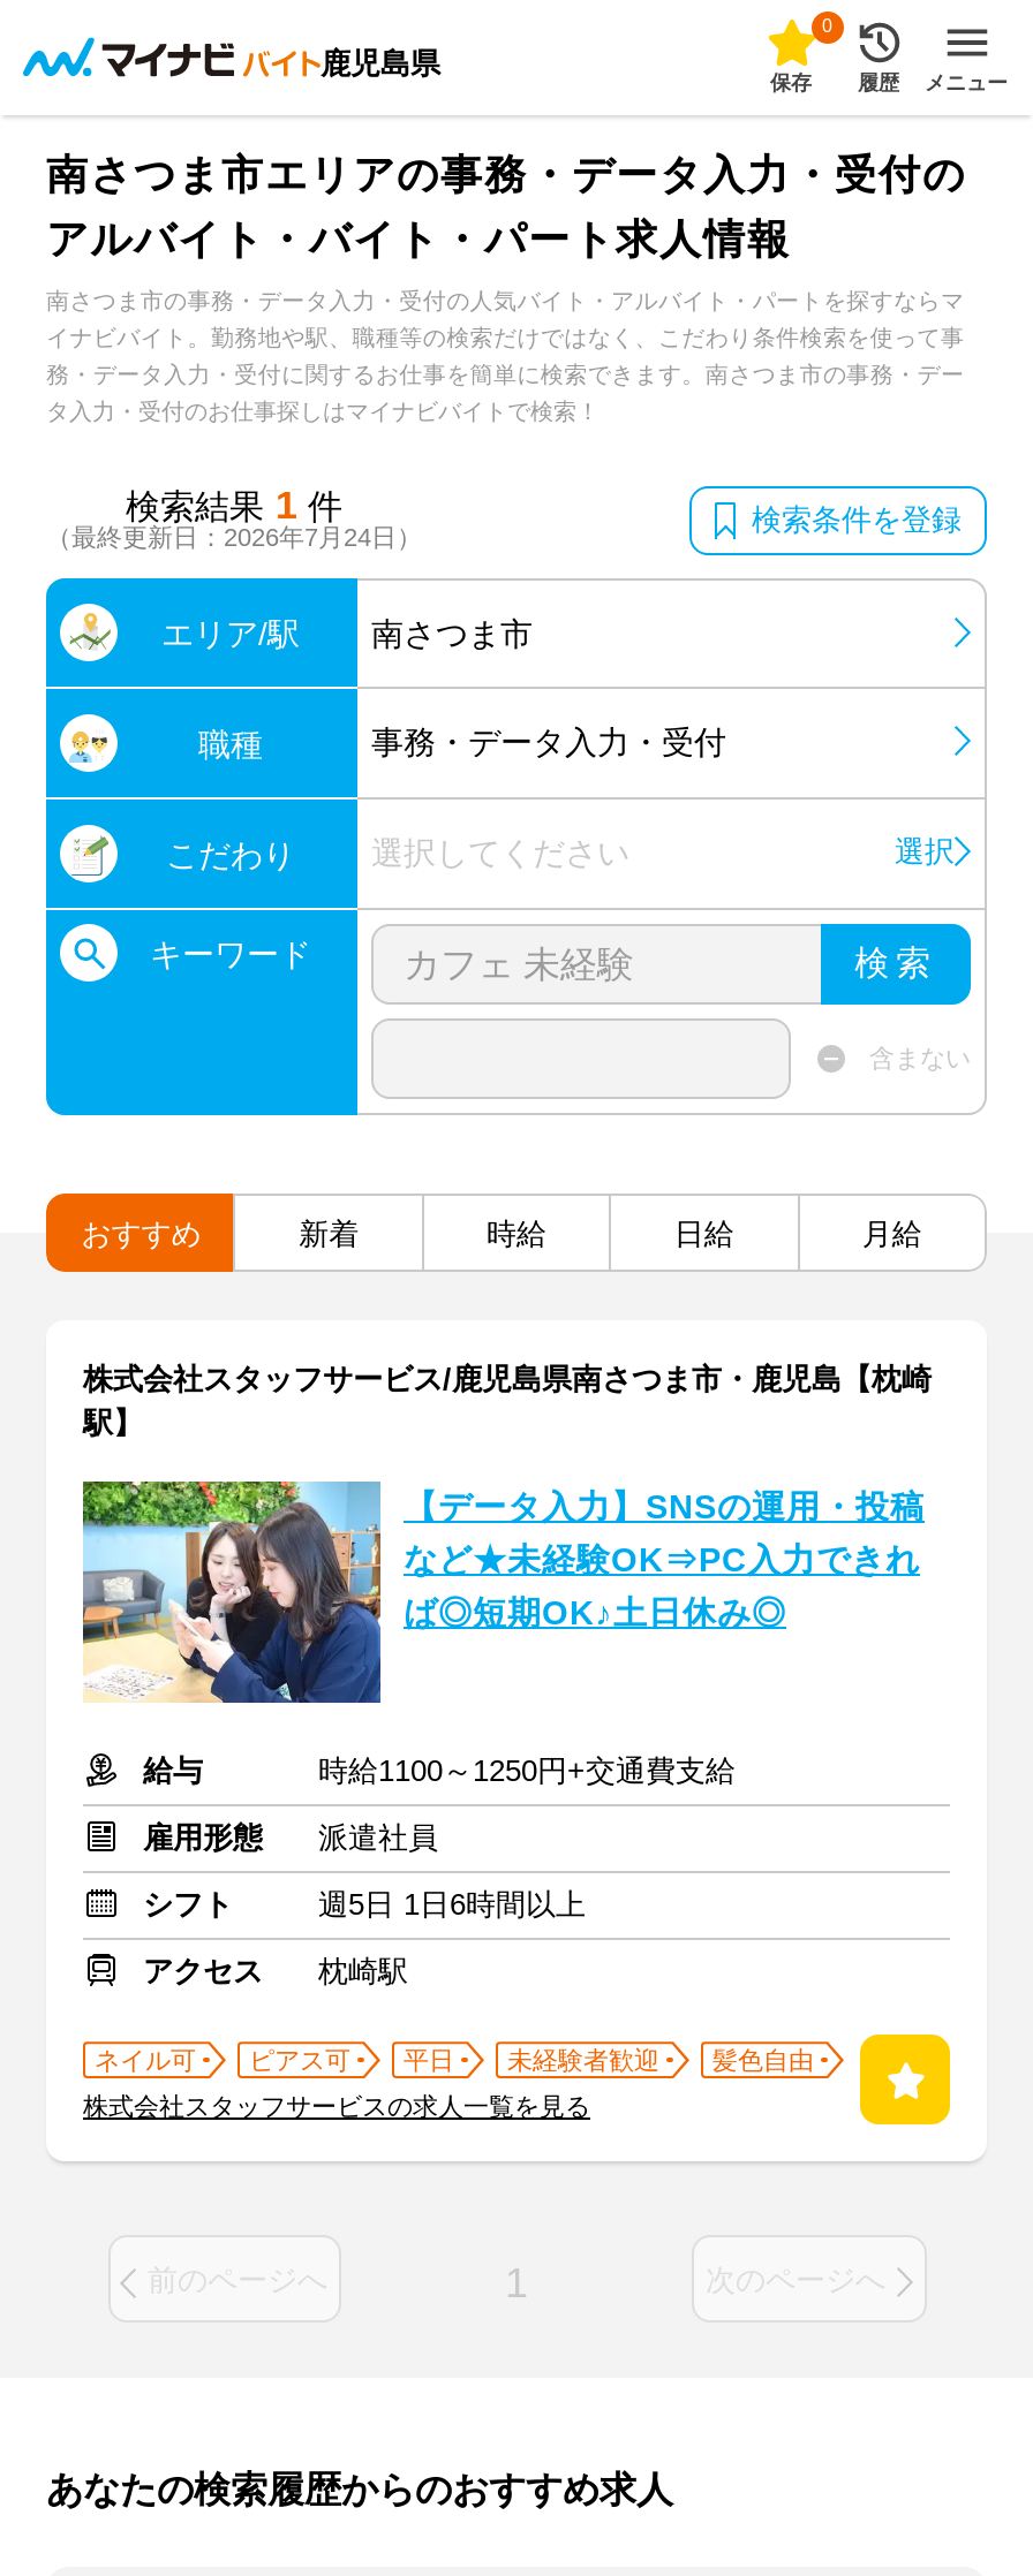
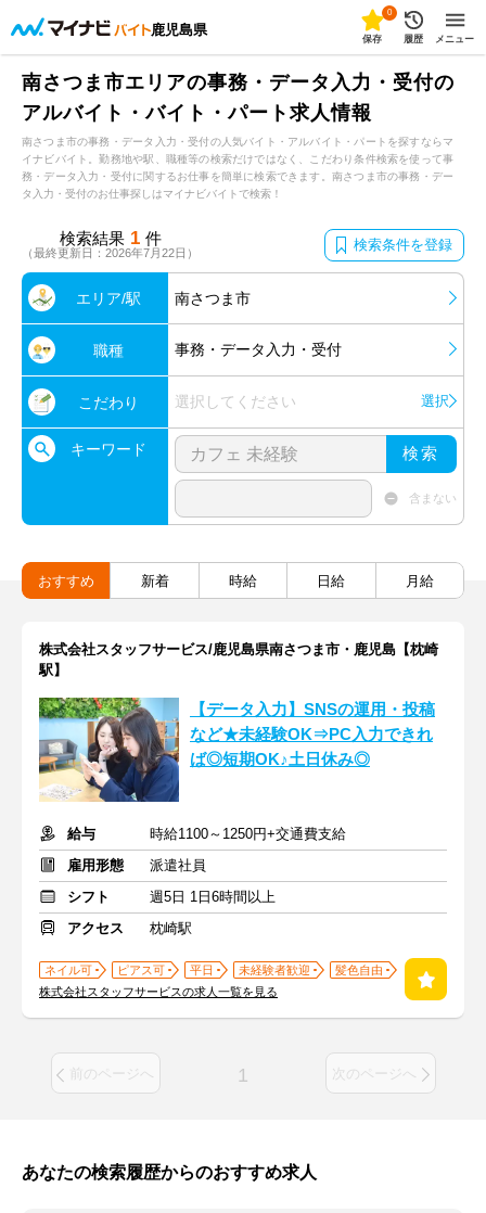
- （最終更新日：2026年7月24日）
+ （最終更新日：2026年7月22日）
